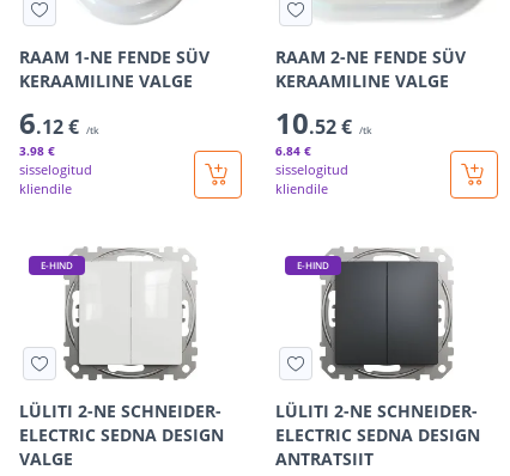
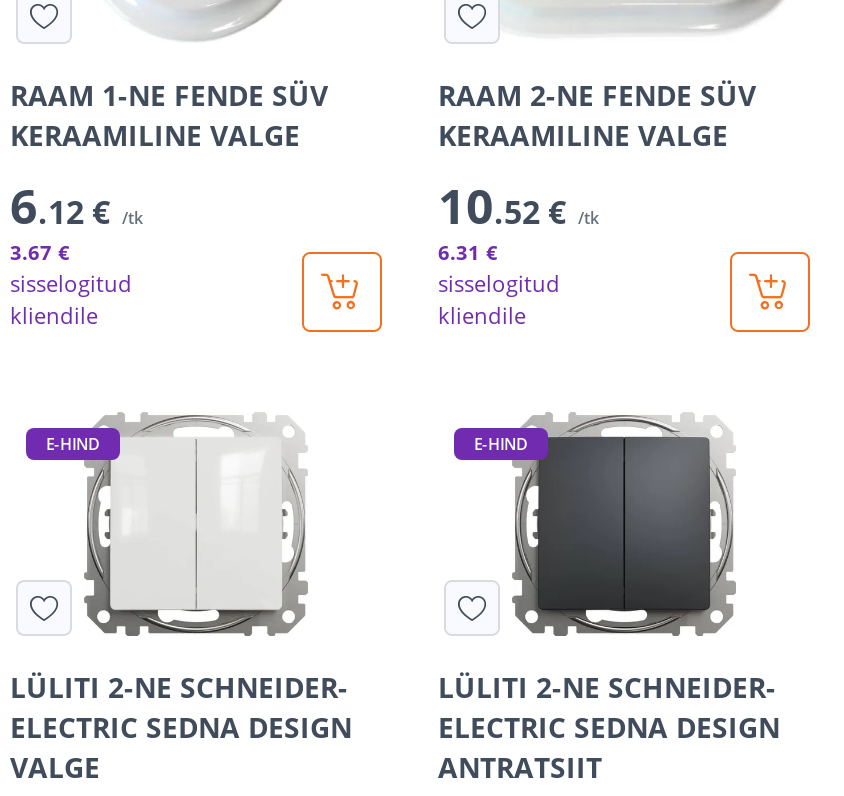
- 3.98 €
+ 3.67 €

- 6.84 €
+ 6.31 €
